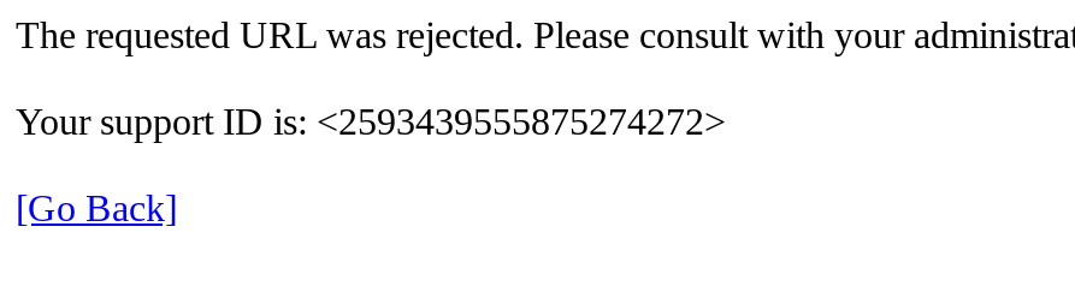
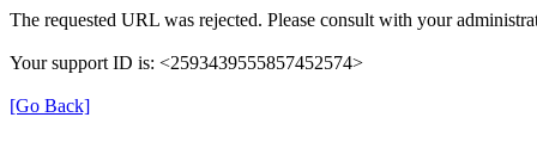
- Your support ID is: <2593439555875274272>
+ Your support ID is: <2593439555857452574>
